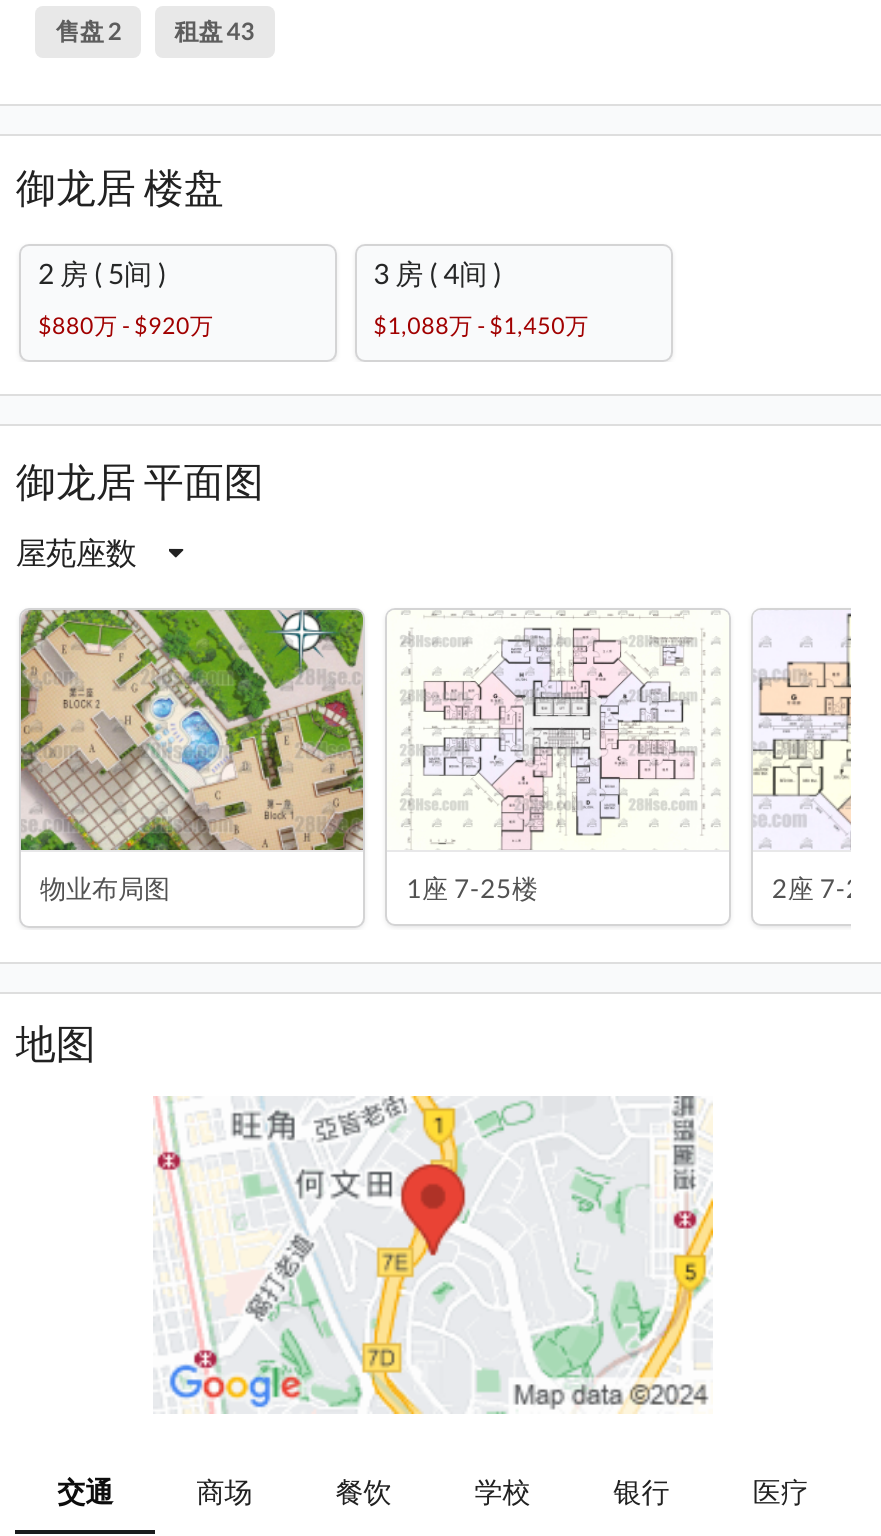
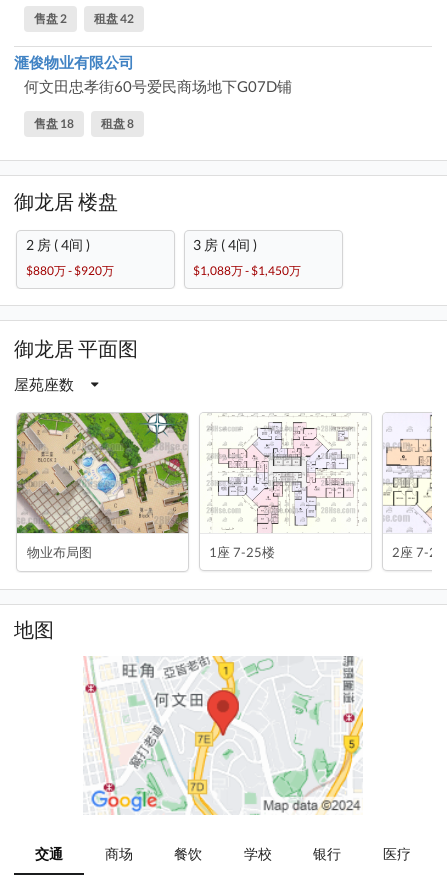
- 租盘 43
+ 租盘 42
+ 滙俊物业有限公司
+ 何文田忠孝街60号爱民商场地下G07D铺
+ 售盘 18
+ 租盘 8

- 2 房 ( 5间 )
+ 2 房 ( 4间 )
